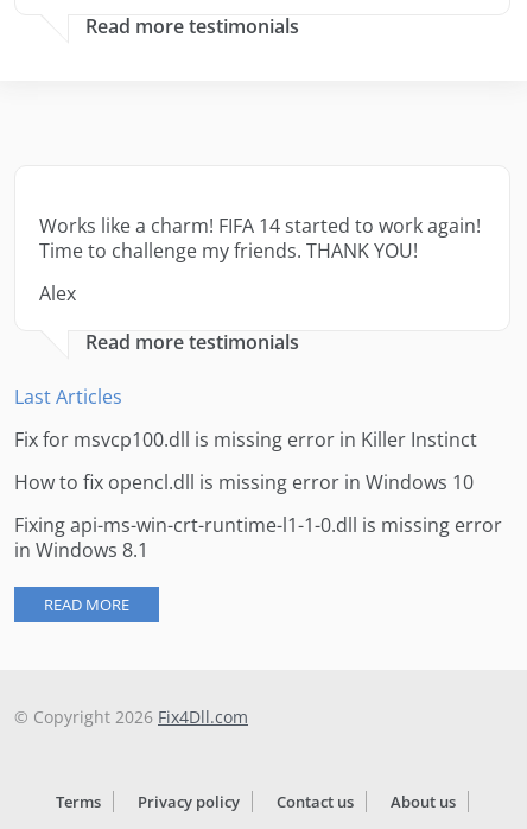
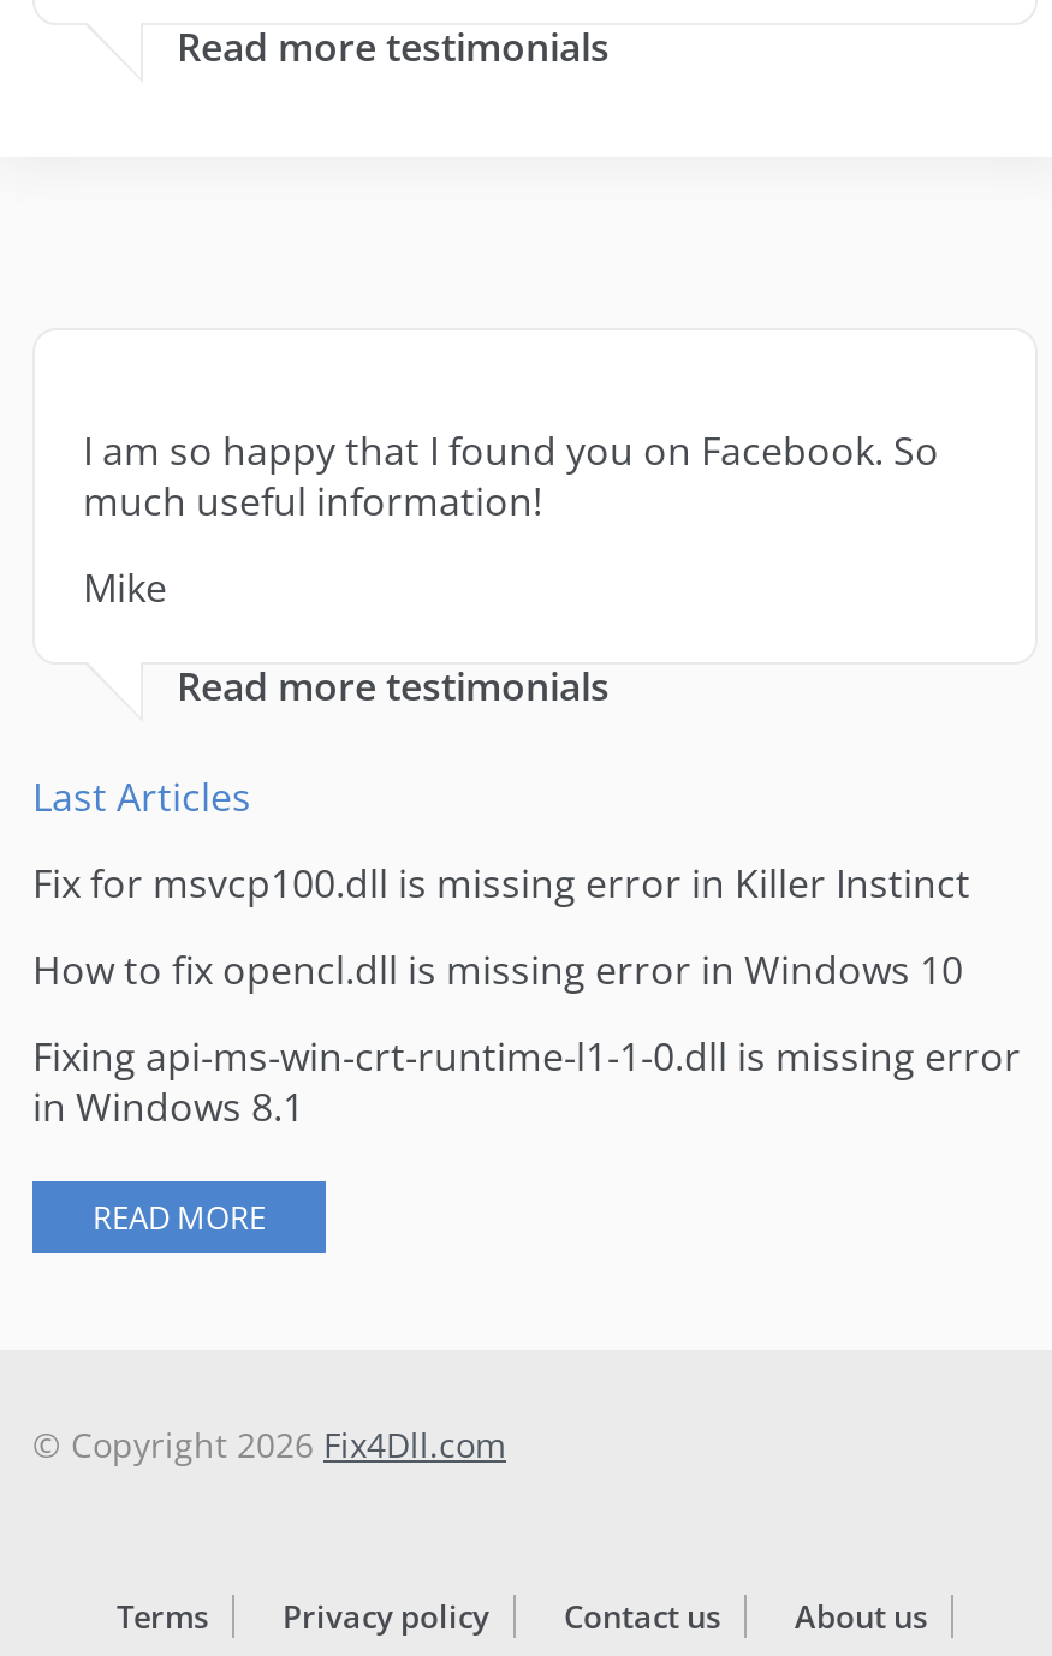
- Works like a charm! FIFA 14 started to work again!
- Time to challenge my friends. THANK YOU!
+ I am so happy that I found you on Facebook. So
+ much useful information!

- Alex
+ Mike
